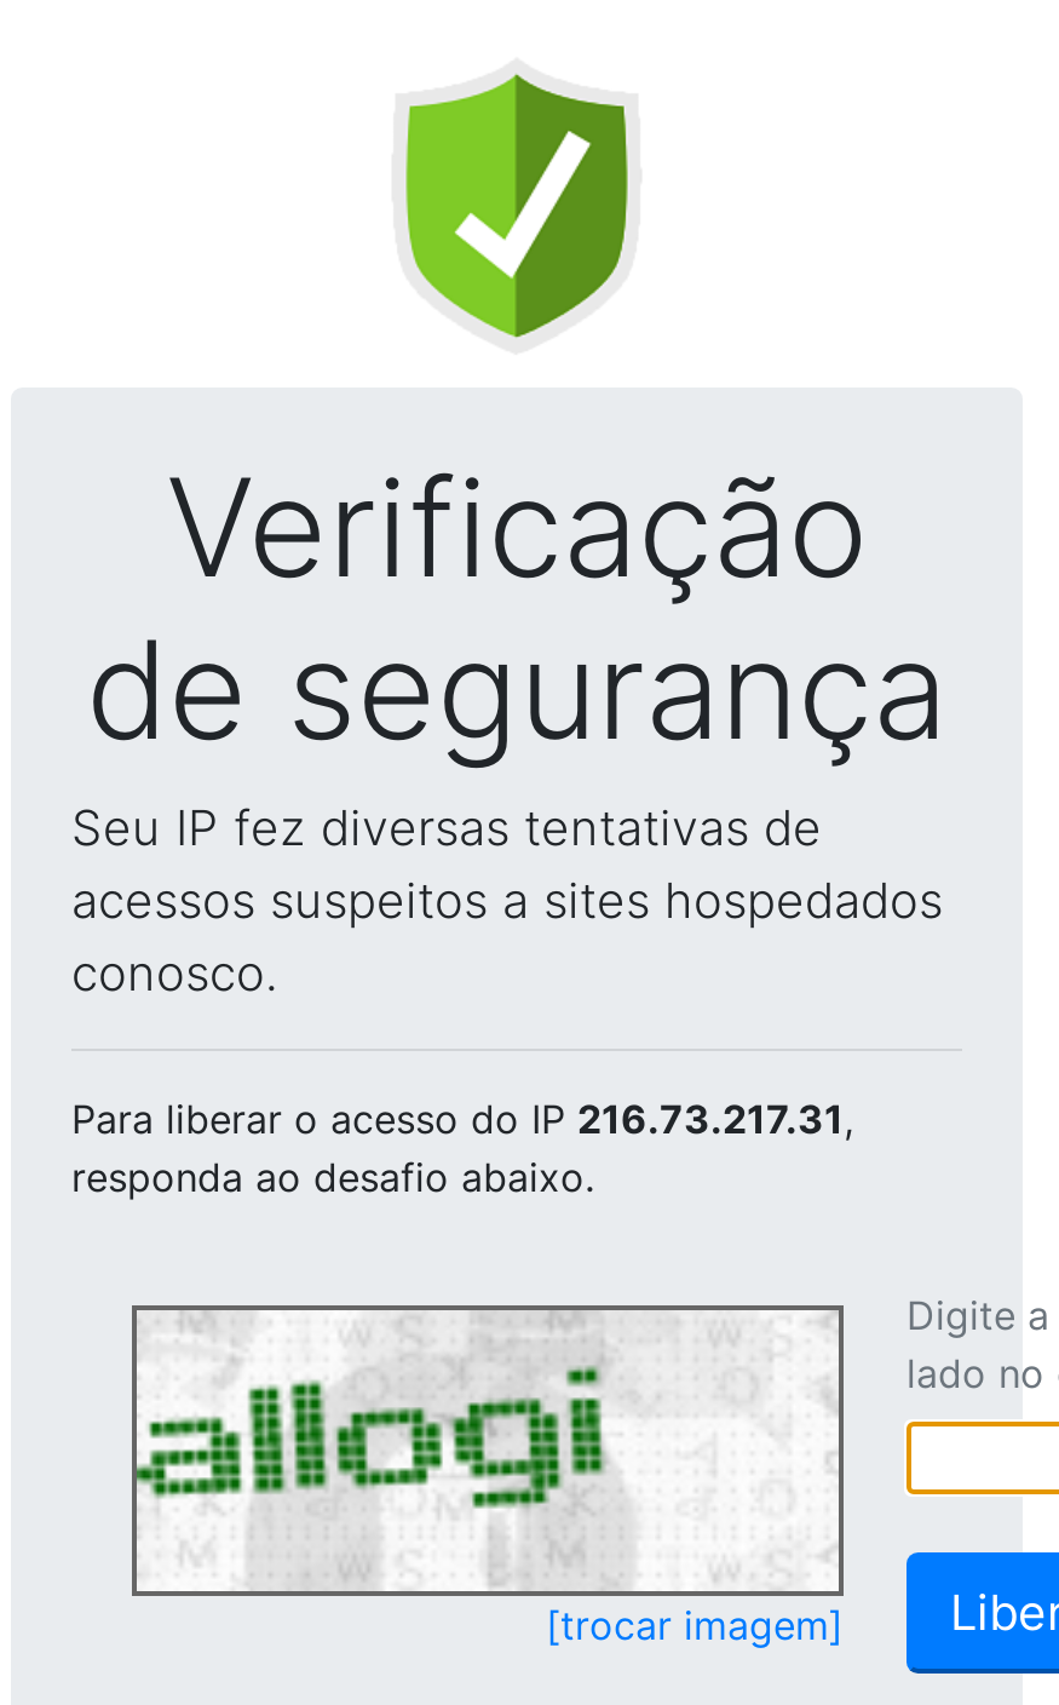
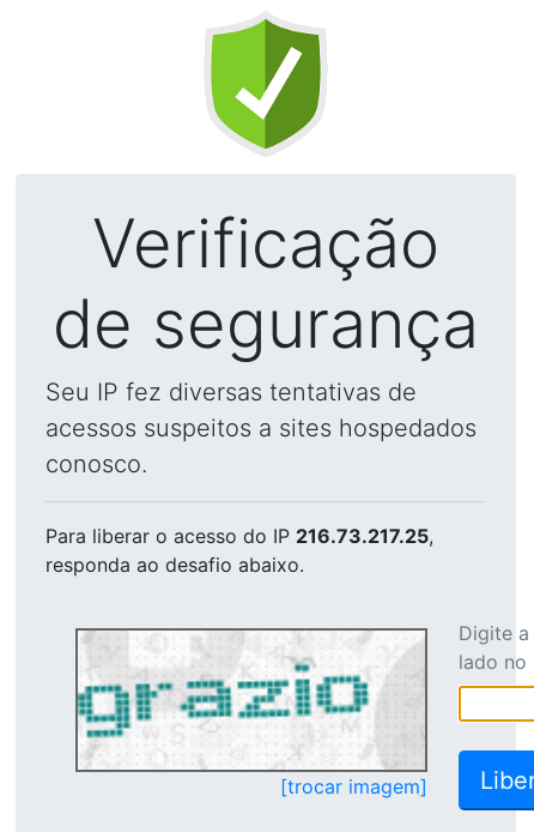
- Para liberar o acesso do IP 216.73.217.31,
+ Para liberar o acesso do IP 216.73.217.25,

- [image]
+ [image]
